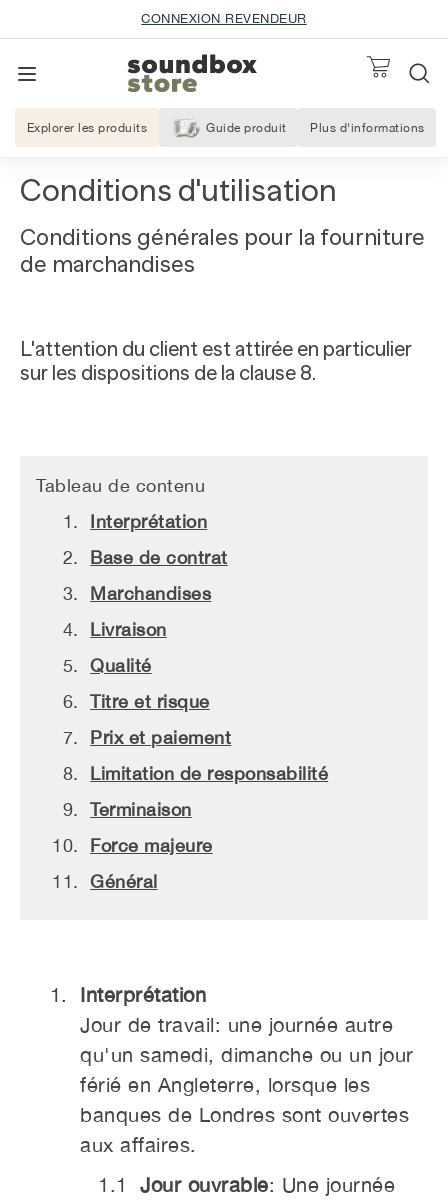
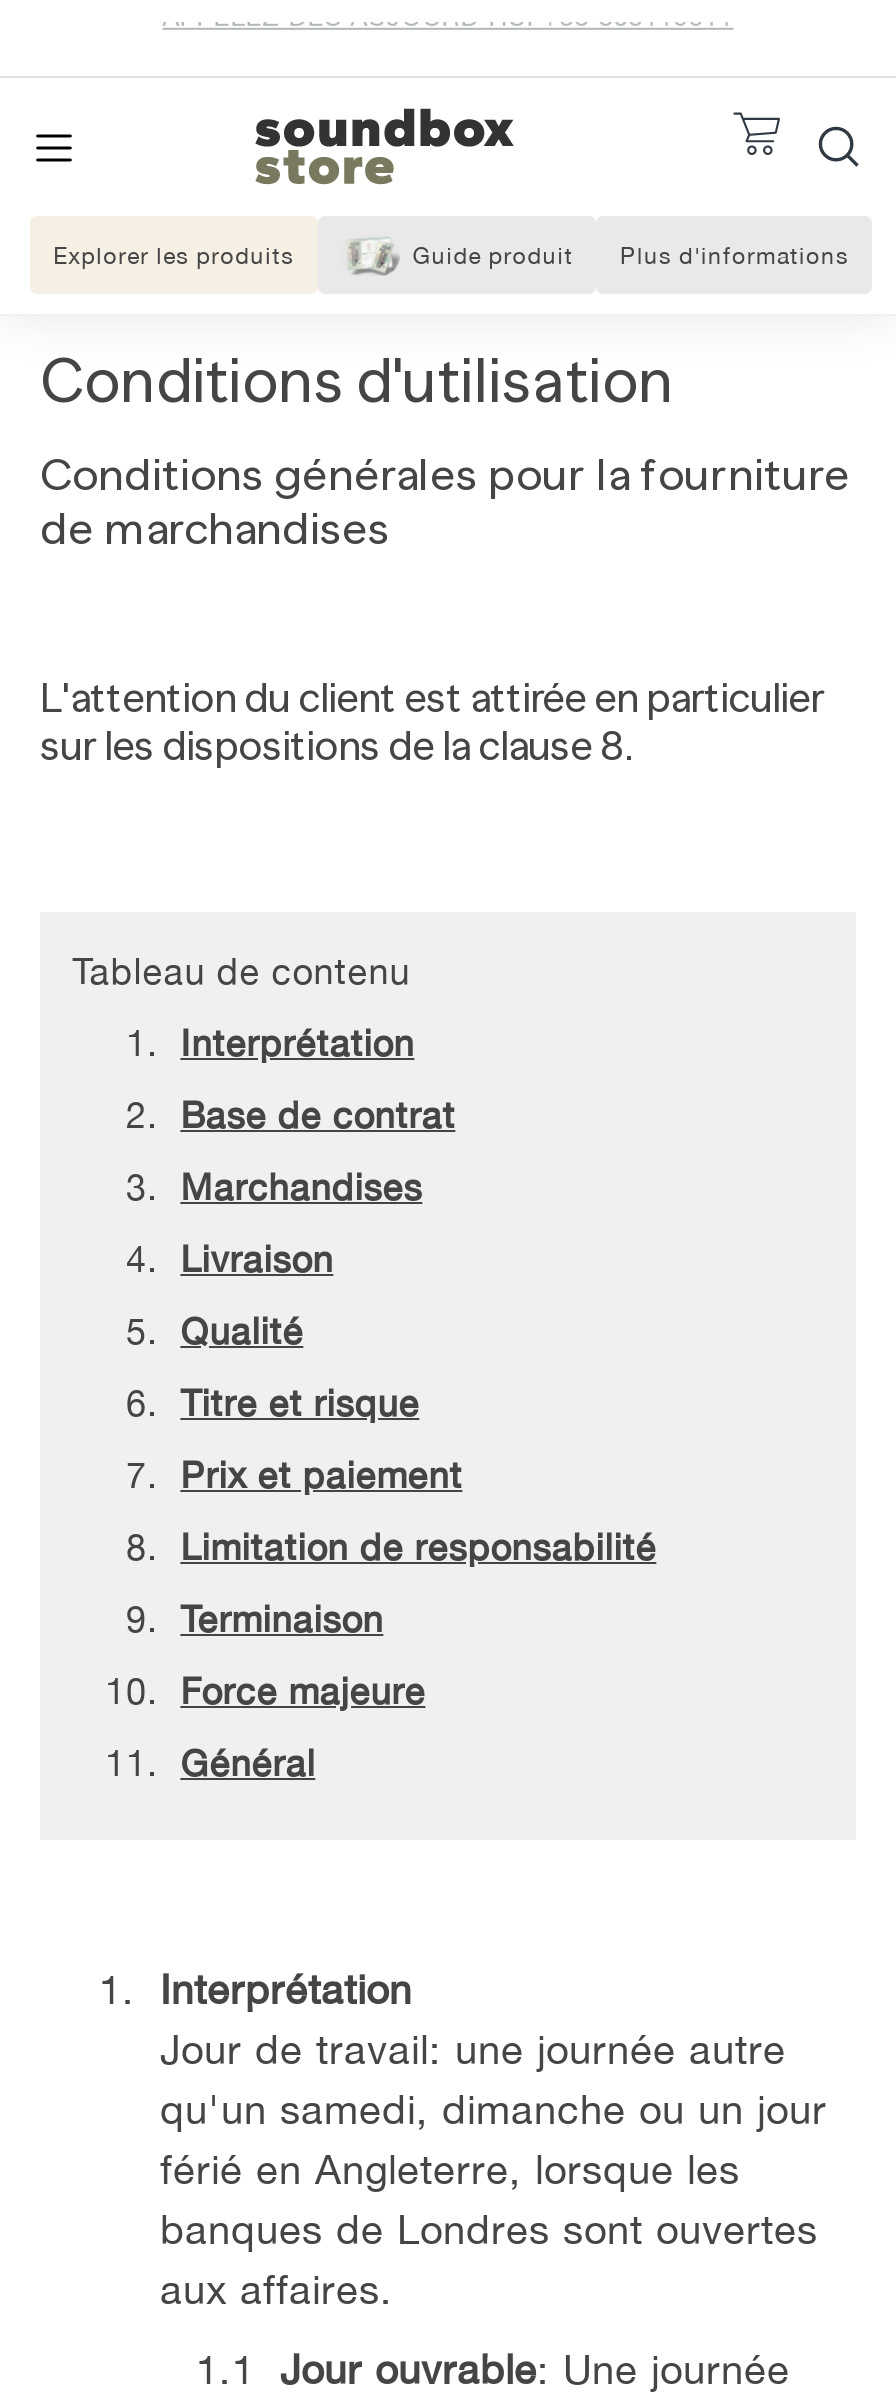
- CONNEXION REVENDEUR
